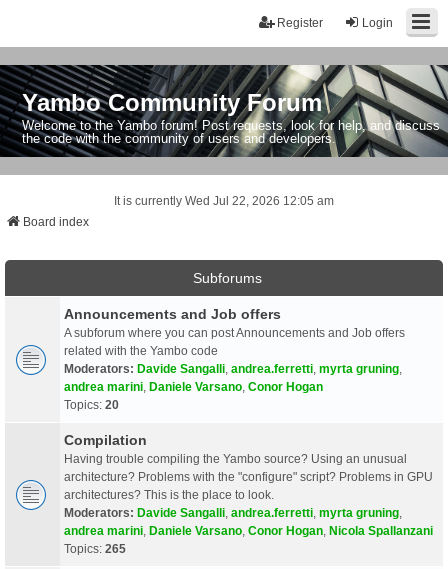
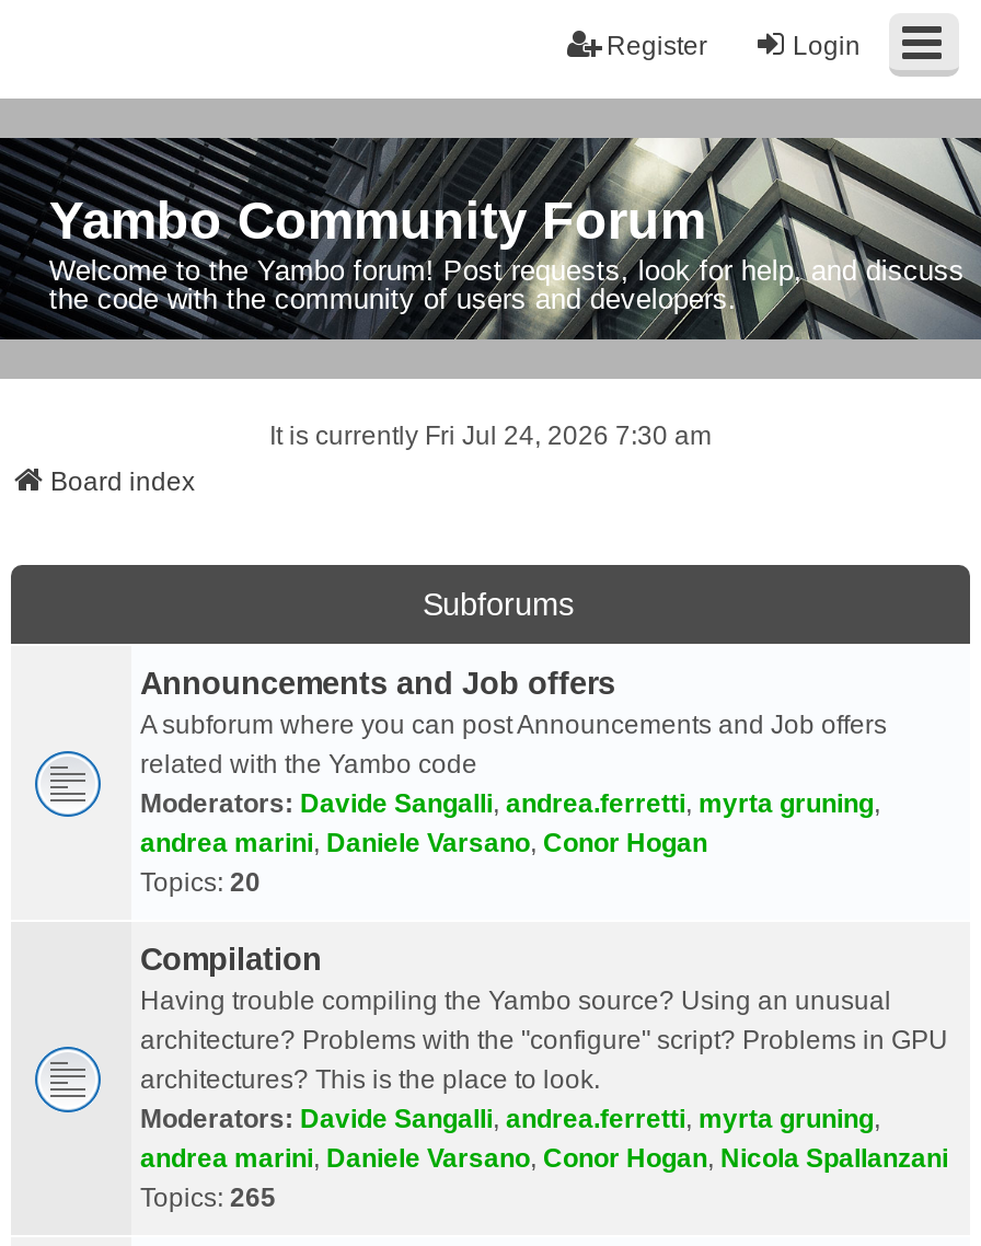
- It is currently Wed Jul 22, 2026 12:05 am
+ It is currently Fri Jul 24, 2026 7:30 am
